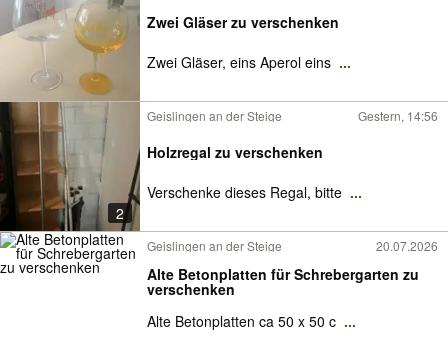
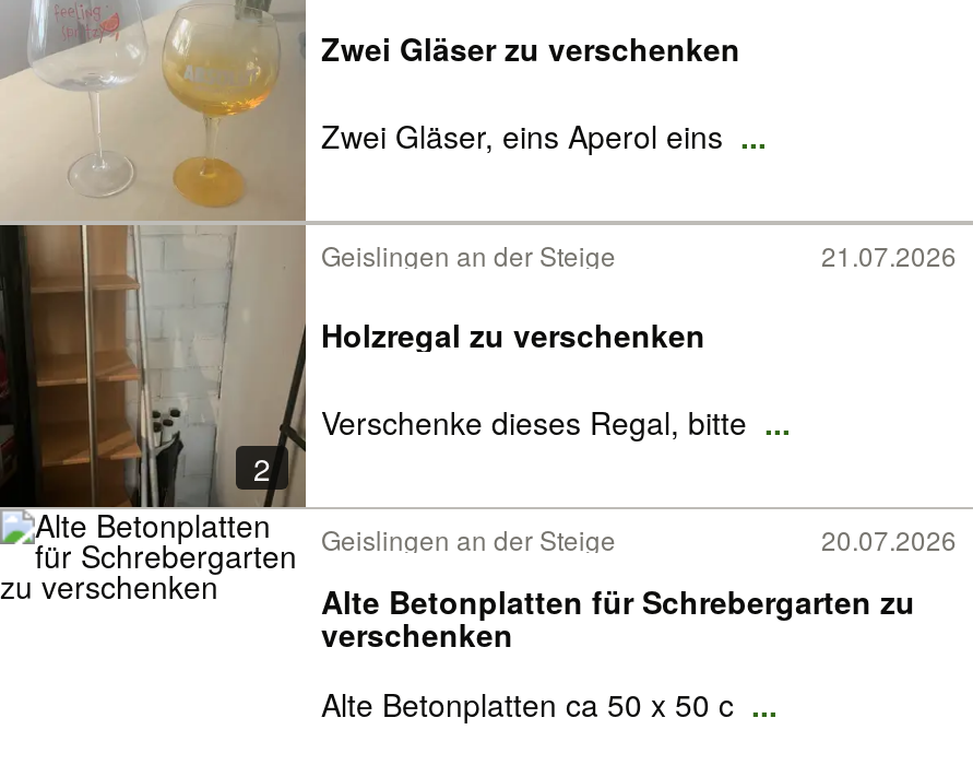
- Gestern, 14:56
+ 21.07.2026
